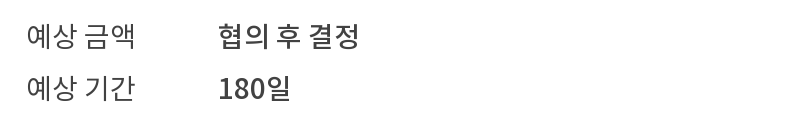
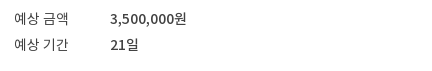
- 협의 후 결정
+ 3,500,000원

- 180일
+ 21일
